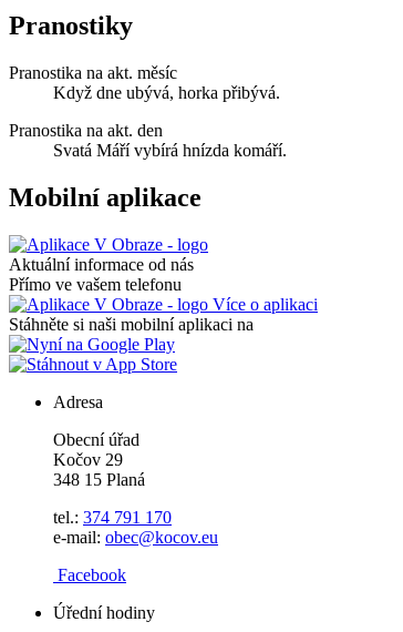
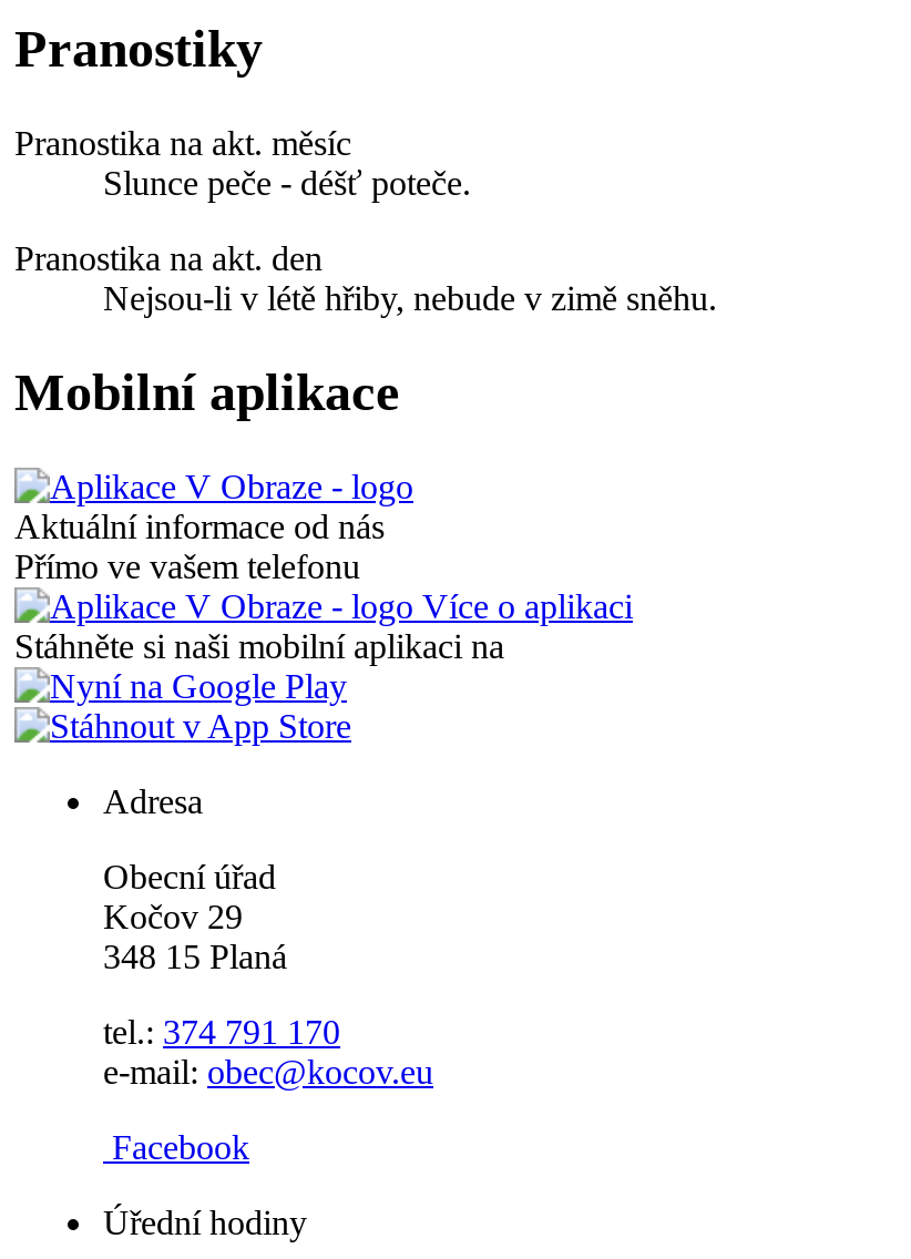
- Když dne ubývá, horka přibývá.
+ Slunce peče - déšť poteče.

- Svatá Máří vybírá hnízda komáří.
+ Nejsou-li v létě hřiby, nebude v zimě sněhu.
